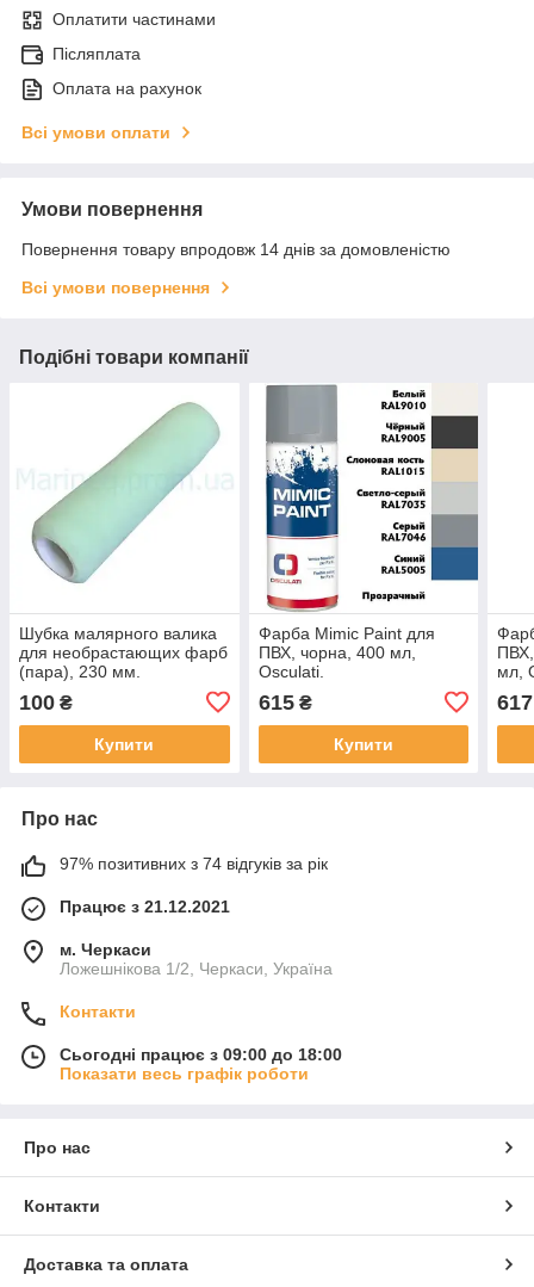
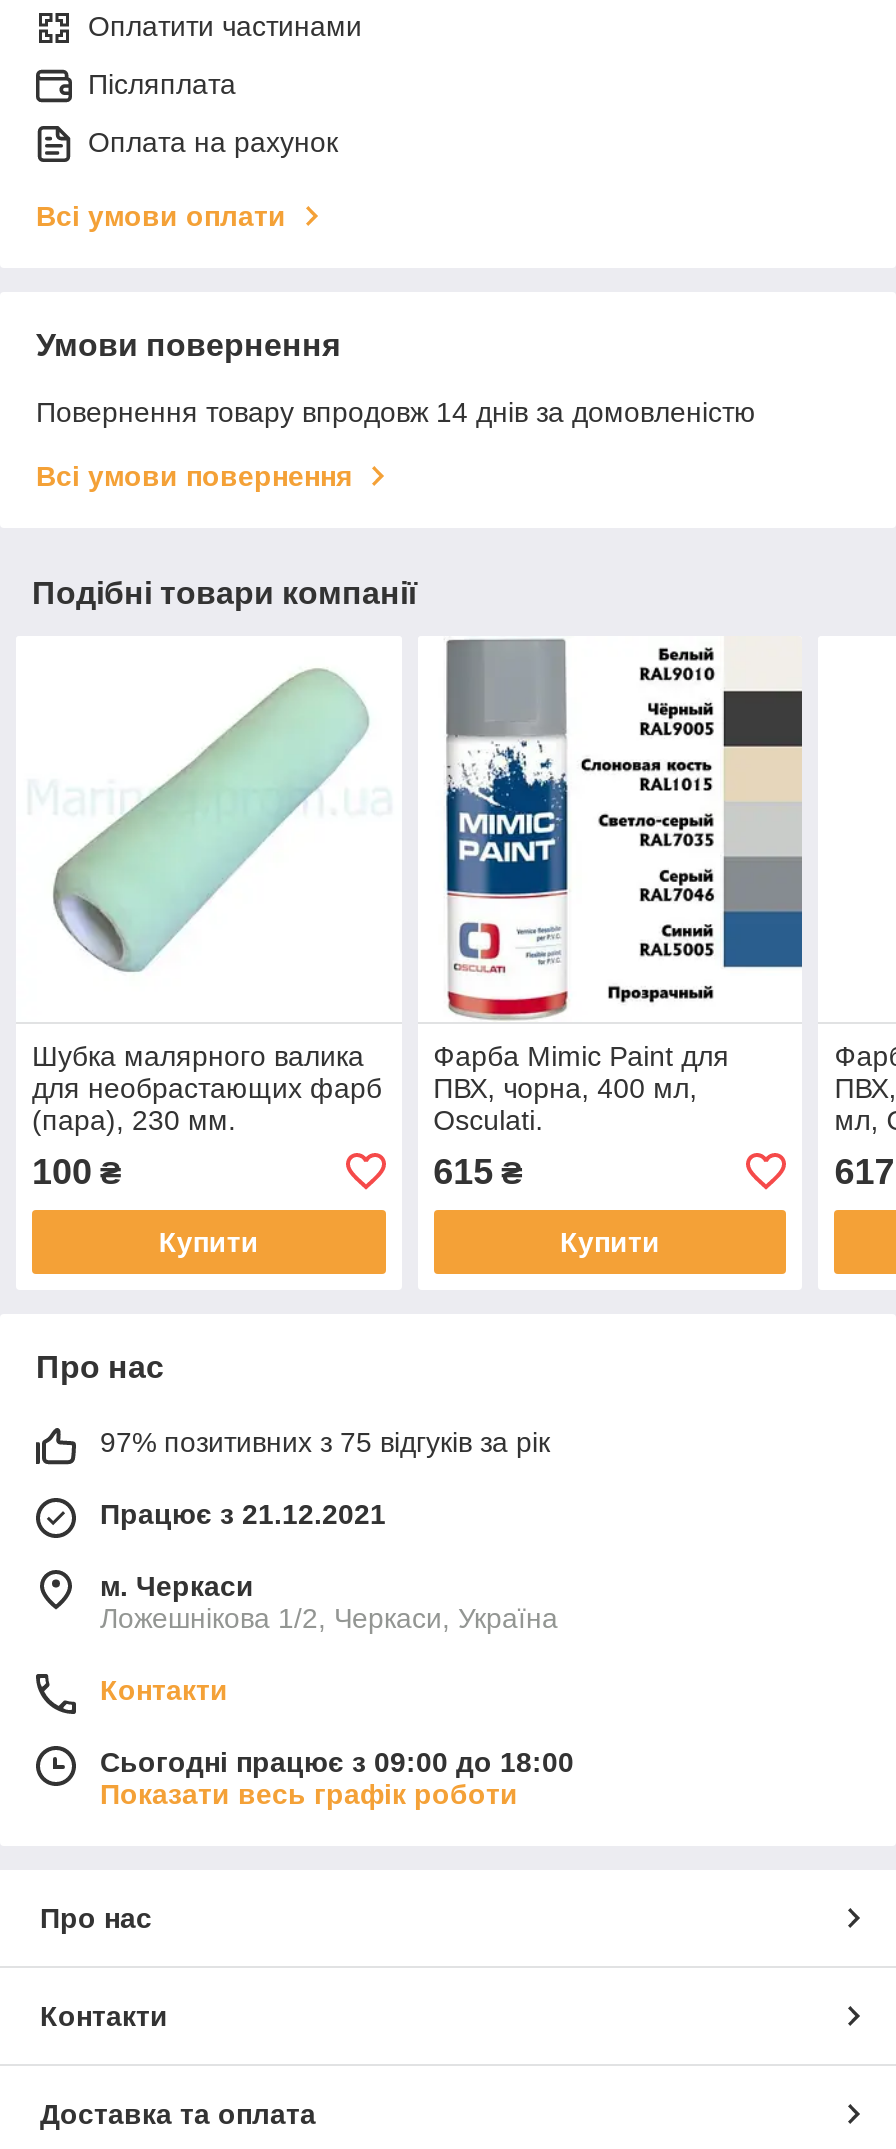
- 97% позитивних з 74 відгуків за рік
+ 97% позитивних з 75 відгуків за рік
